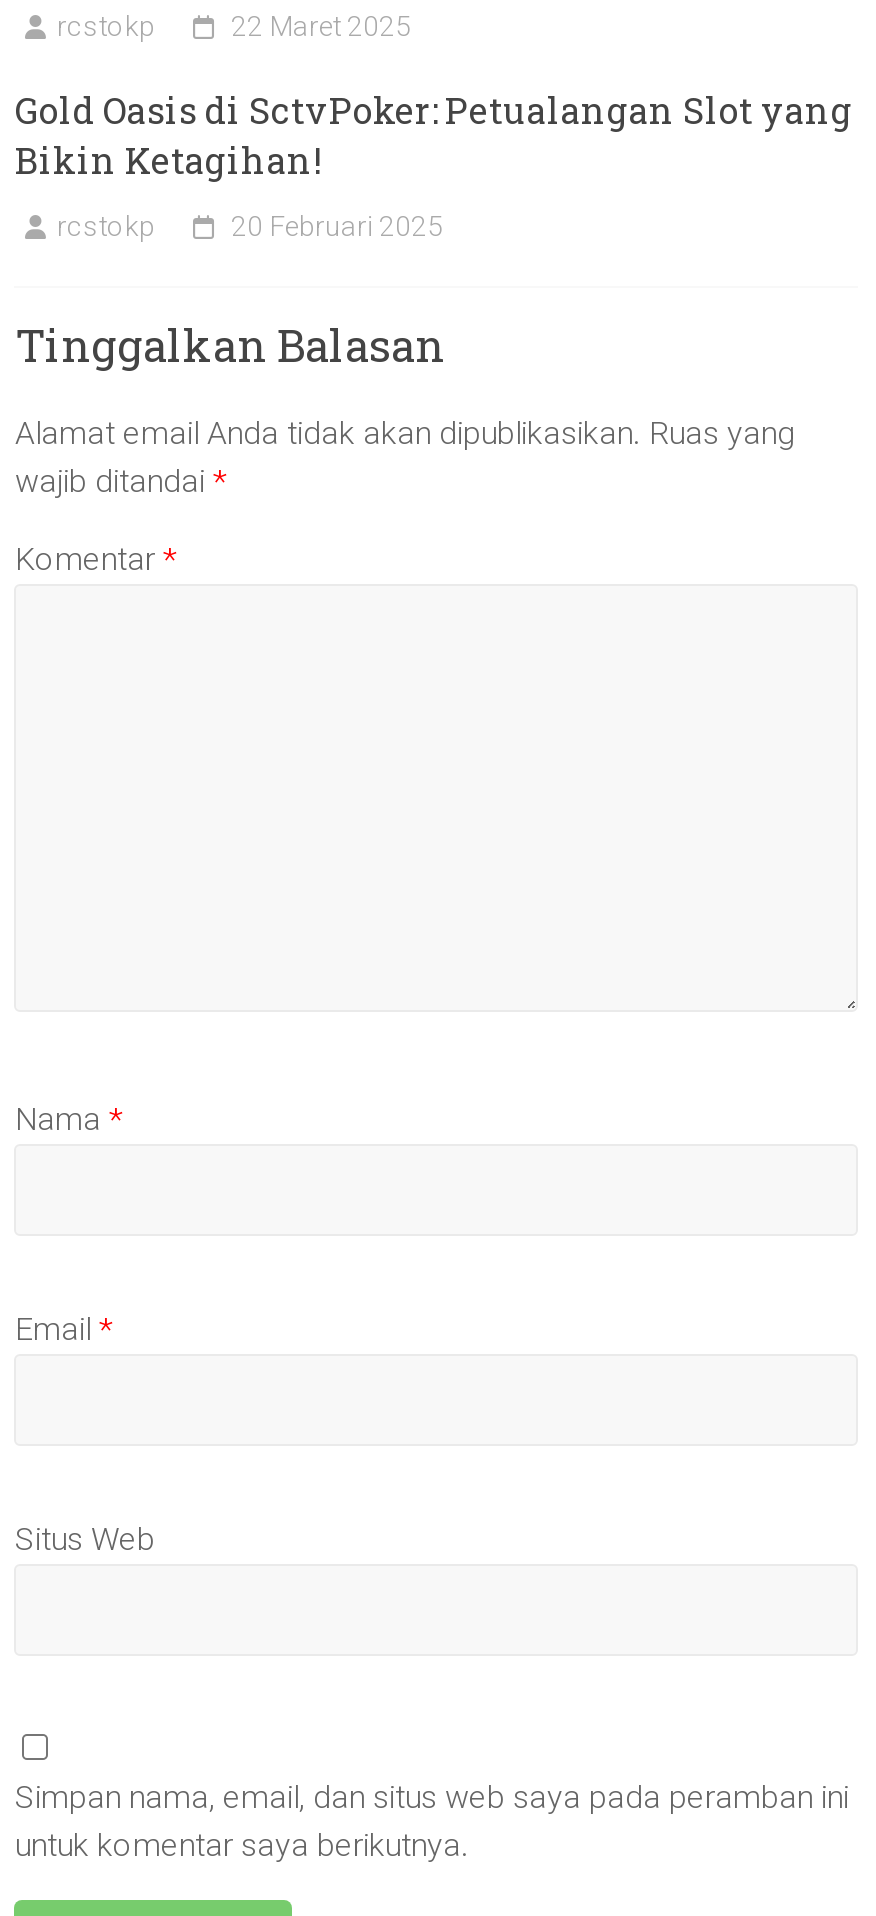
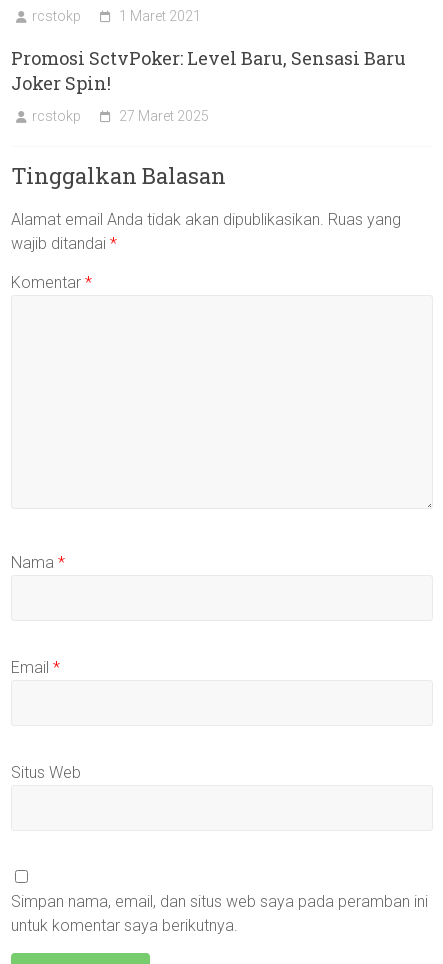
- 22 Maret 2025
+ 1 Maret 2021

- Gold Oasis di SctvPoker: Petualangan Slot yang
- Bikin Ketagihan!
+ Promosi SctvPoker: Level Baru, Sensasi Baru
+ Joker Spin!

- 20 Februari 2025
+ 27 Maret 2025
